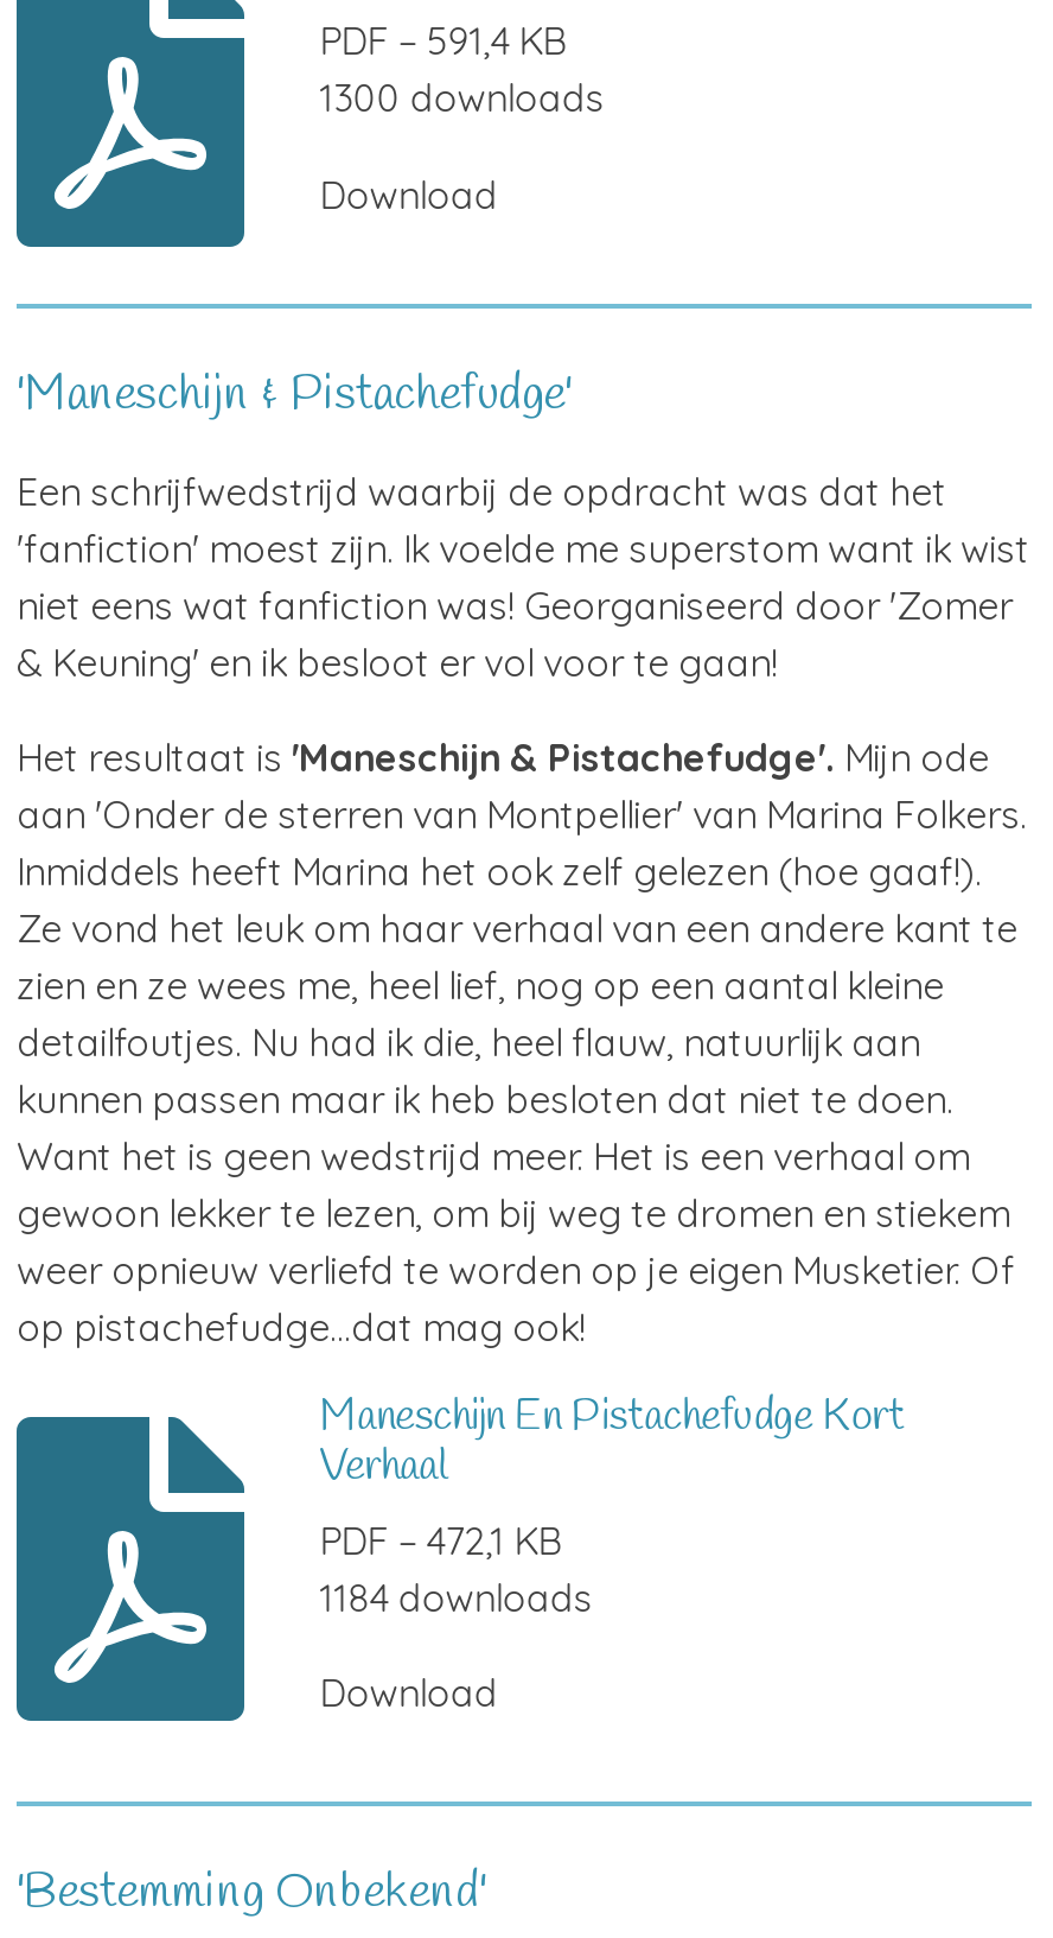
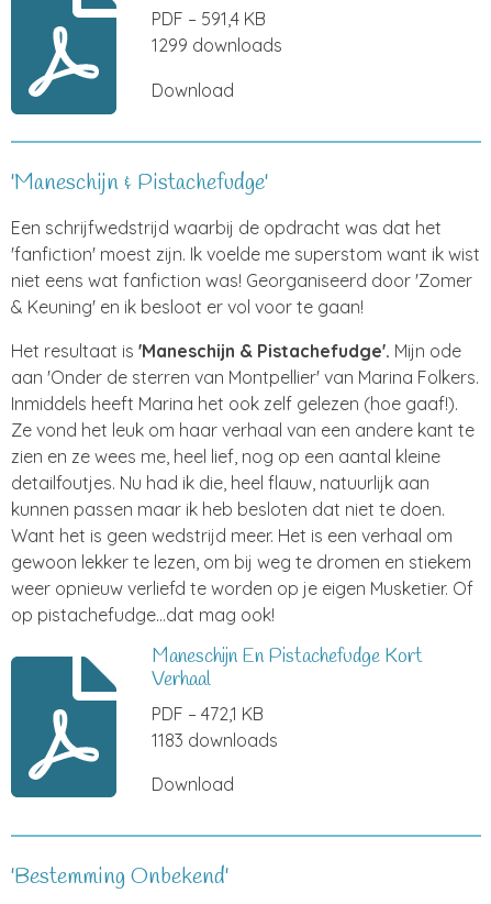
- 1300 downloads
+ 1299 downloads

- 1184 downloads
+ 1183 downloads
